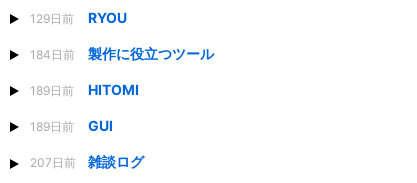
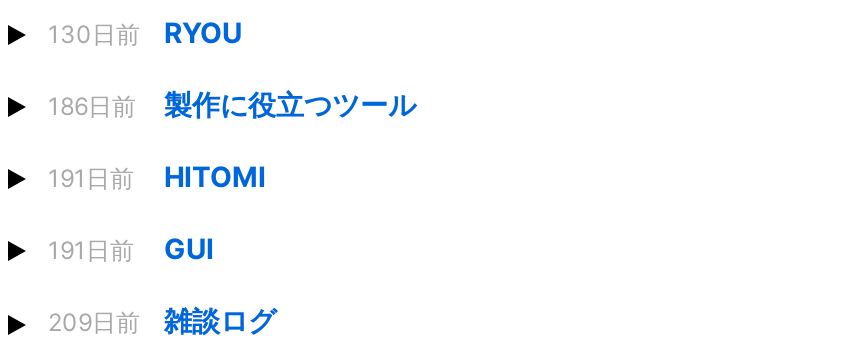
- 129日前 RYOU
+ 130日前 RYOU

- 184日前 製作に役立つツール
+ 186日前 製作に役立つツール

- 189日前 HITOMI
+ 191日前 HITOMI

- 189日前 GUI
+ 191日前 GUI

- 207日前 雑談ログ
+ 209日前 雑談ログ
